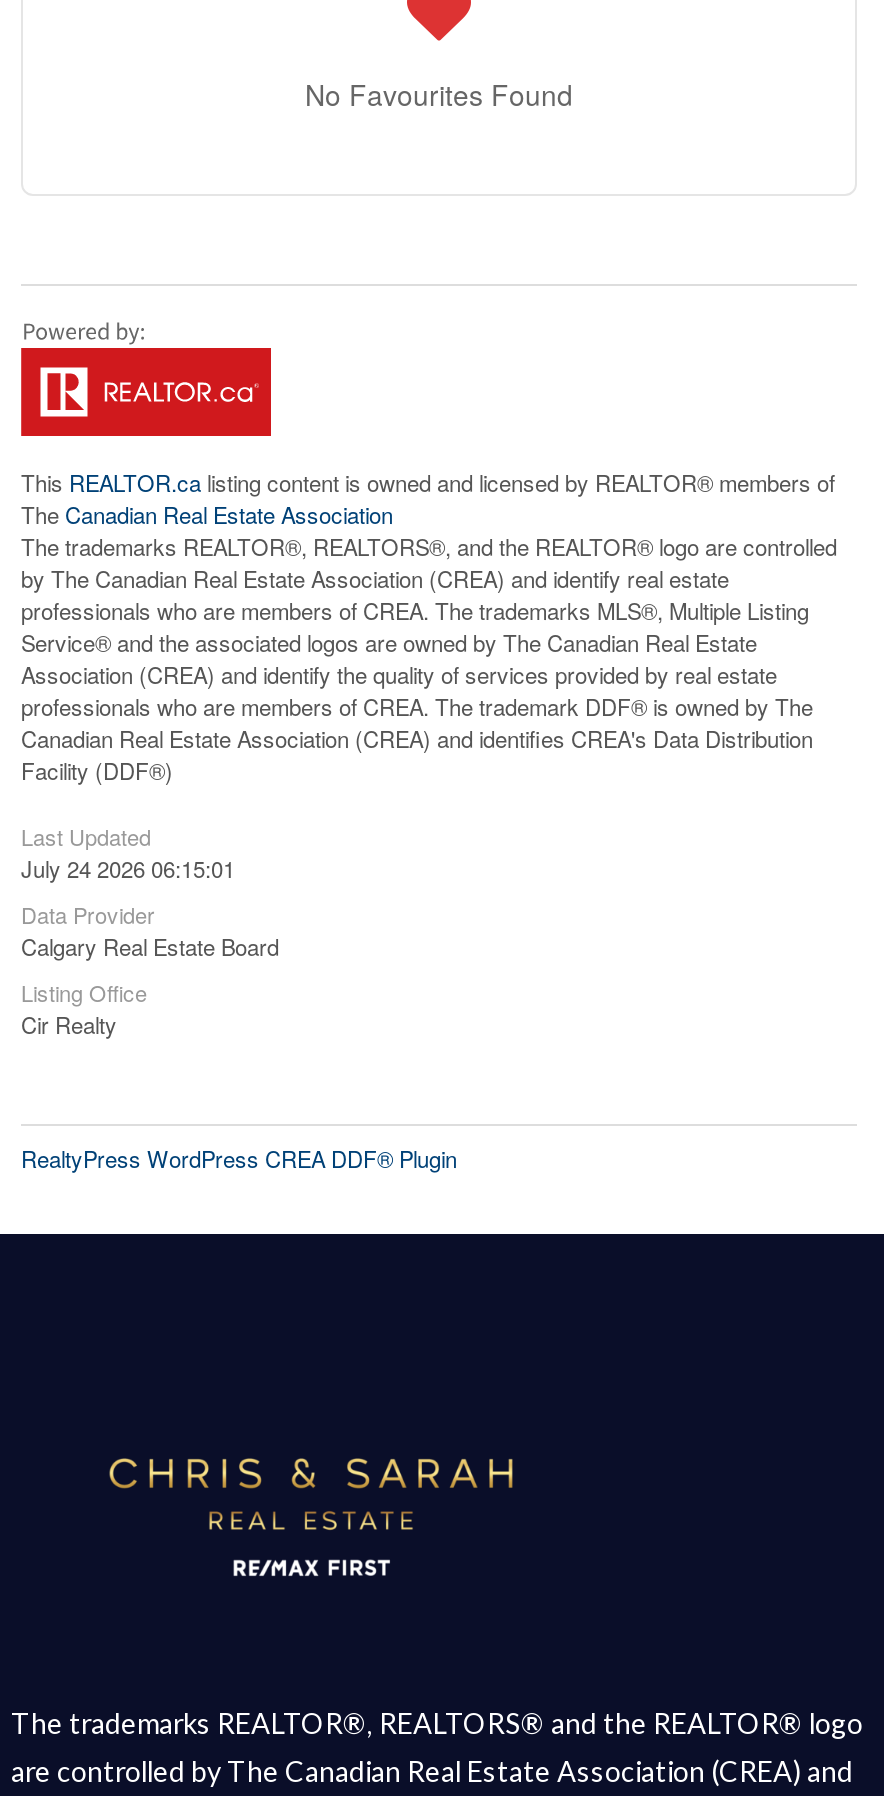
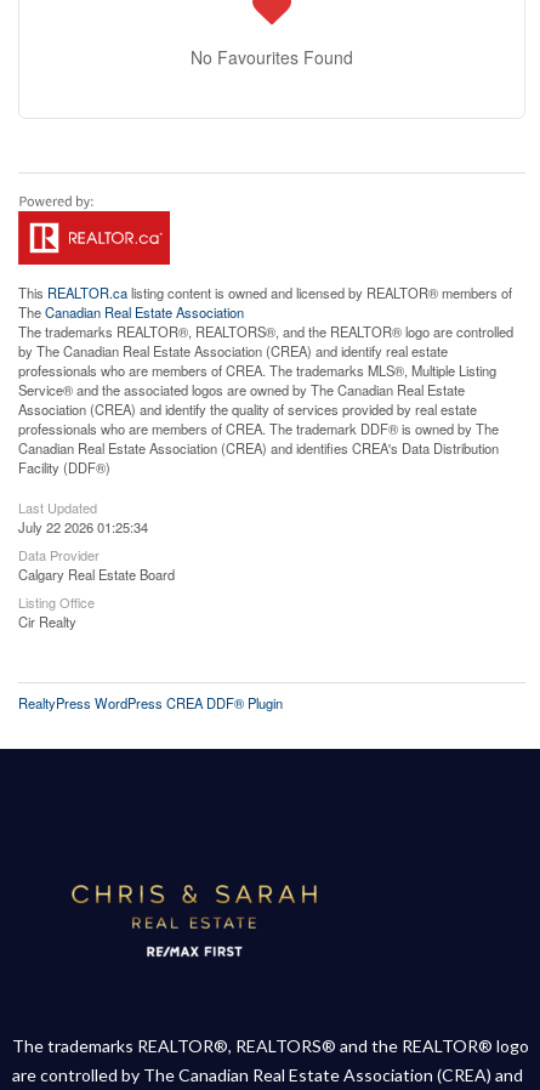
- July 24 2026 06:15:01
+ July 22 2026 01:25:34
